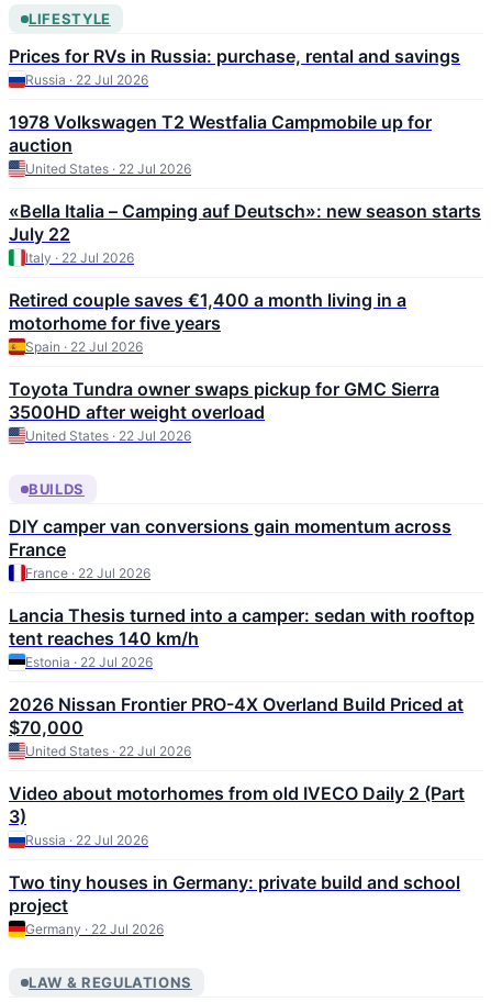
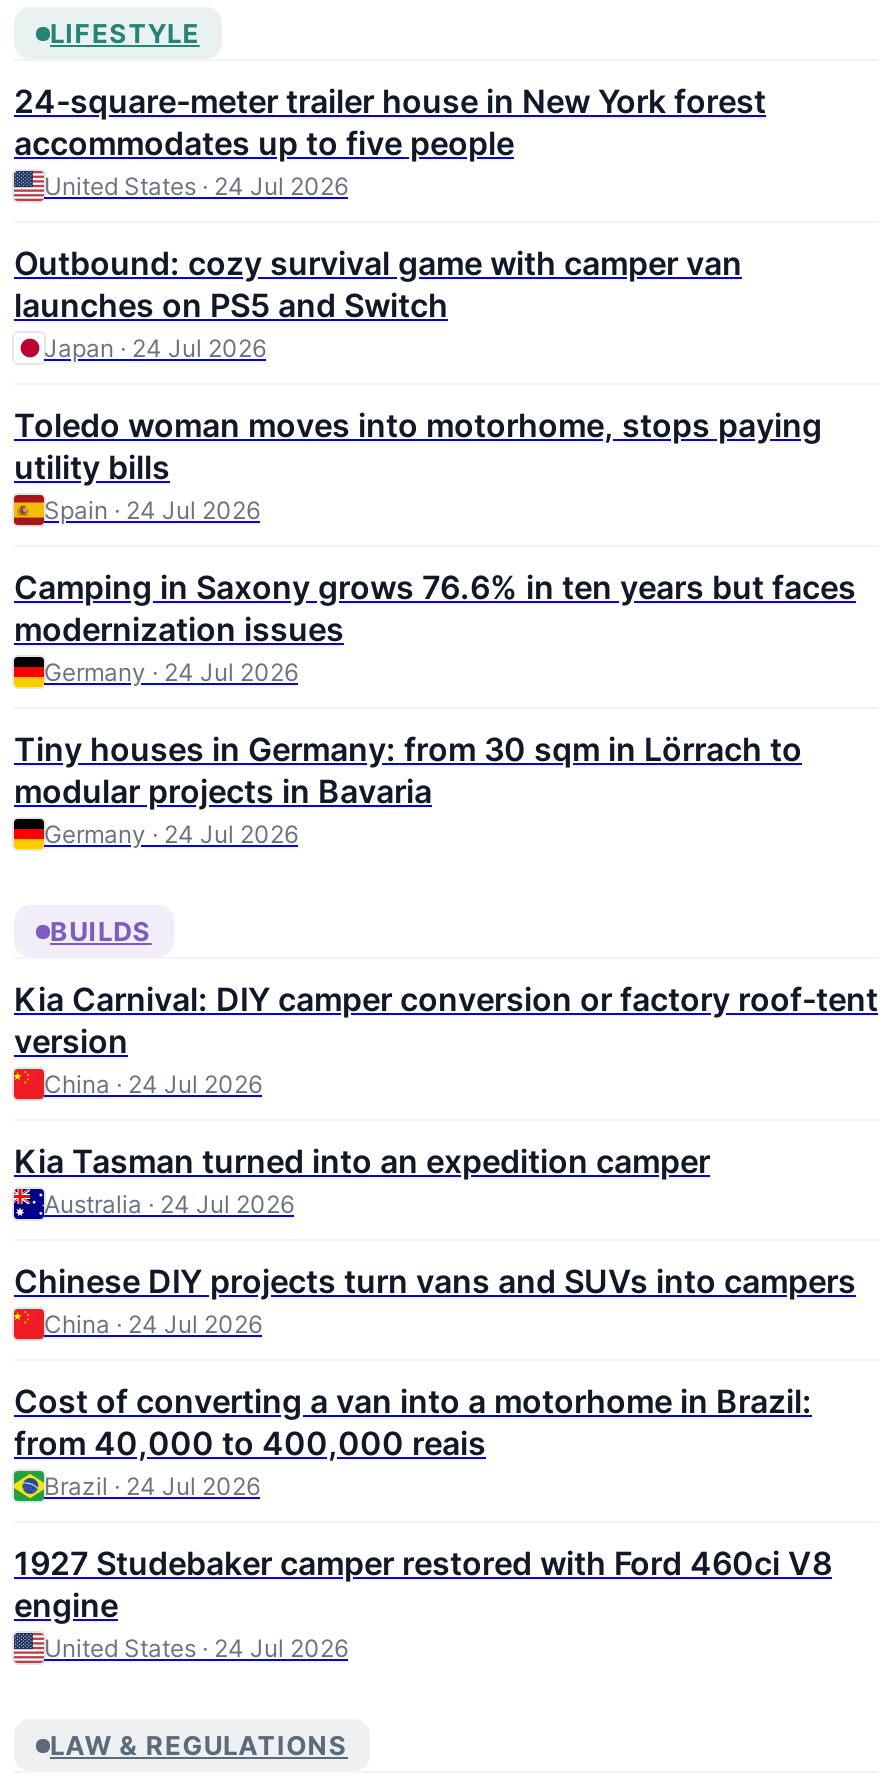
- Prices for RVs in Russia: purchase, rental and savings
- Russia · 22 Jul 2026
+ 24-square-meter trailer house in New York forest
+ accommodates up to five people
+ United States · 24 Jul 2026

- 1978 Volkswagen T2 Westfalia Campmobile up for
- auction
- United States · 22 Jul 2026
+ Outbound: cozy survival game with camper van
+ launches on PS5 and Switch
+ Japan · 24 Jul 2026

- «Bella Italia – Camping auf Deutsch»: new season starts
- July 22
- Italy · 22 Jul 2026
+ Toledo woman moves into motorhome, stops paying
+ utility bills
+ Spain · 24 Jul 2026

- Retired couple saves €1,400 a month living in a
- motorhome for five years
- Spain · 22 Jul 2026
+ Camping in Saxony grows 76.6% in ten years but faces
+ modernization issues
+ Germany · 24 Jul 2026

- Toyota Tundra owner swaps pickup for GMC Sierra
- 3500HD after weight overload
- United States · 22 Jul 2026
+ Tiny houses in Germany: from 30 sqm in Lörrach to
+ modular projects in Bavaria
+ Germany · 24 Jul 2026

moved down: BUILDS

- DIY camper van conversions gain momentum across
- France
- France · 22 Jul 2026
+ Kia Carnival: DIY camper conversion or factory roof-tent
+ version
+ China · 24 Jul 2026

- Lancia Thesis turned into a camper: sedan with rooftop
- tent reaches 140 km/h
- Estonia · 22 Jul 2026
+ Kia Tasman turned into an expedition camper
+ Australia · 24 Jul 2026

- 2026 Nissan Frontier PRO-4X Overland Build Priced at
- $70,000
- United States · 22 Jul 2026
+ Chinese DIY projects turn vans and SUVs into campers
+ China · 24 Jul 2026

- Video about motorhomes from old IVECO Daily 2 (Part
- 3)
- Russia · 22 Jul 2026
+ Cost of converting a van into a motorhome in Brazil:
+ from 40,000 to 400,000 reais
+ Brazil · 24 Jul 2026

- Two tiny houses in Germany: private build and school
- project
- Germany · 22 Jul 2026
+ 1927 Studebaker camper restored with Ford 460ci V8
+ engine
+ United States · 24 Jul 2026
